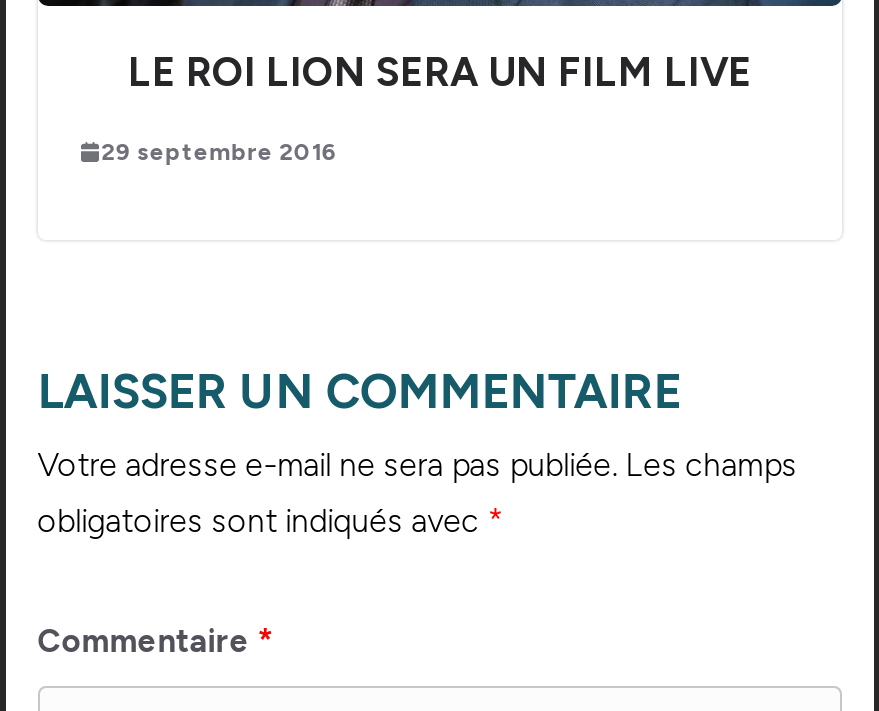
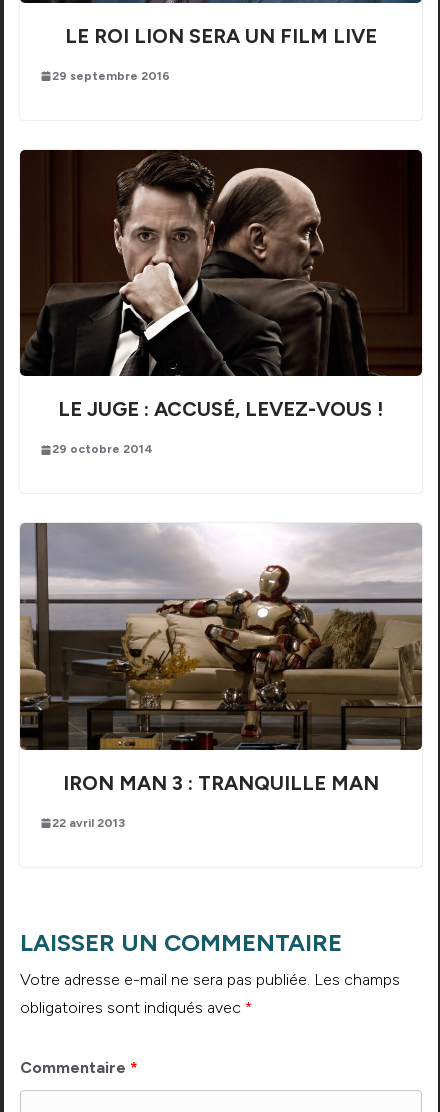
+ [image]
+ LE JUGE : ACCUSÉ, LEVEZ-VOUS !
+ 29 octobre 2014

+ [image]
+ IRON MAN 3 : TRANQUILLE MAN
+ 22 avril 2013
